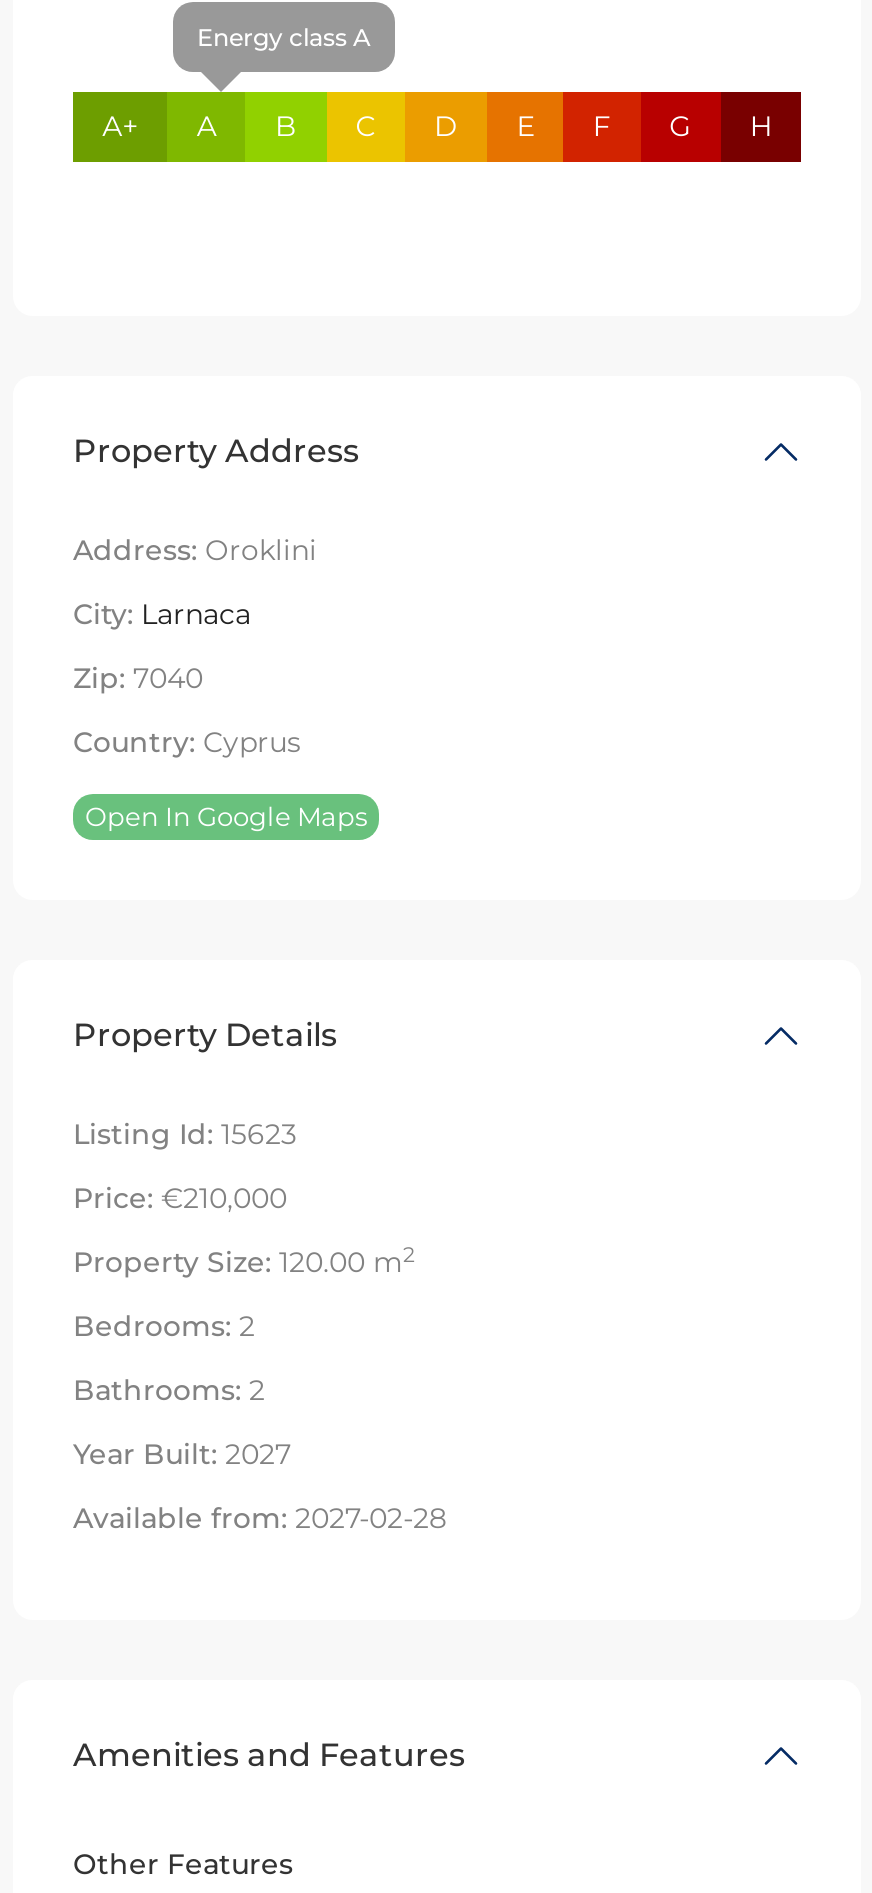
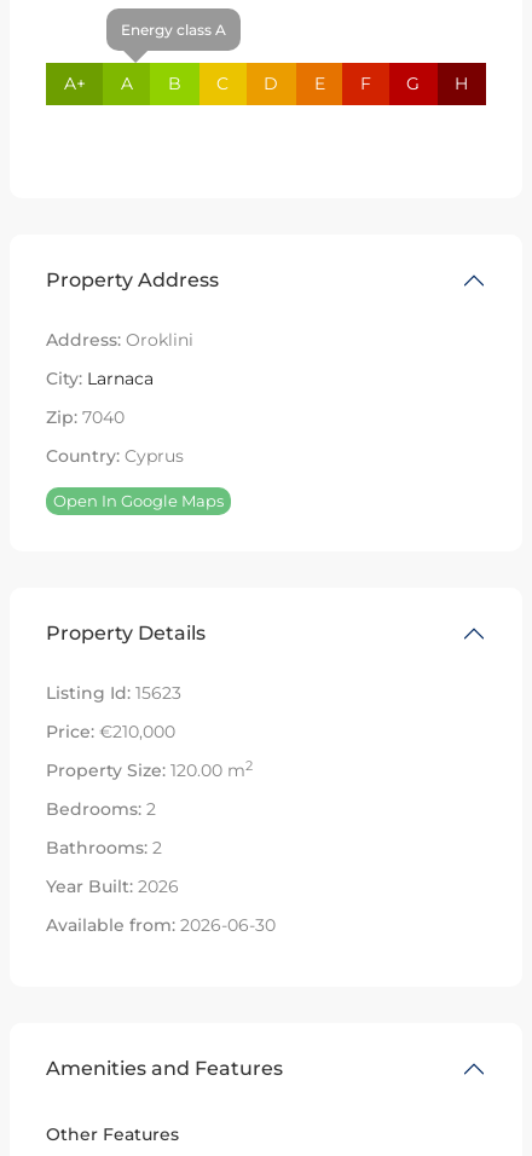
- Year Built: 2027
+ Year Built: 2026

- Available from: 2027-02-28
+ Available from: 2026-06-30
